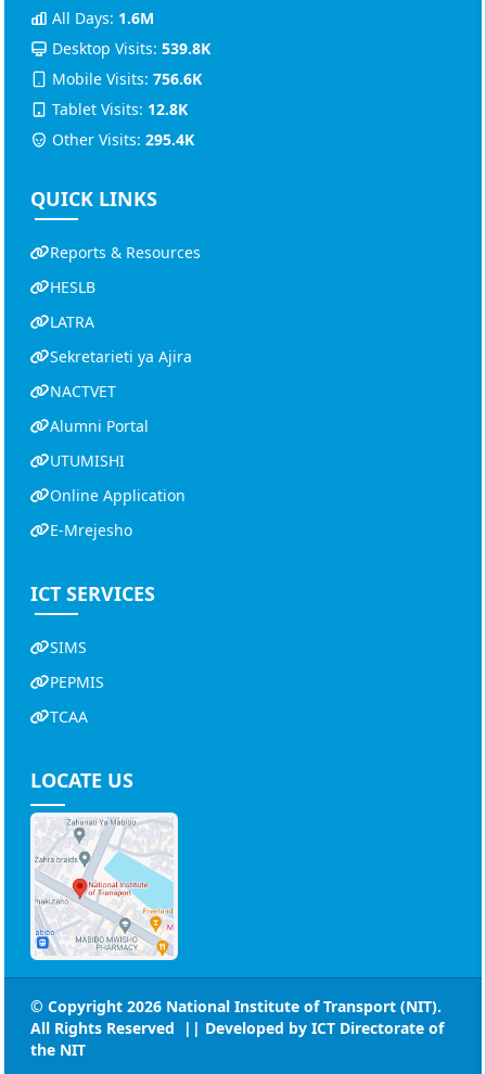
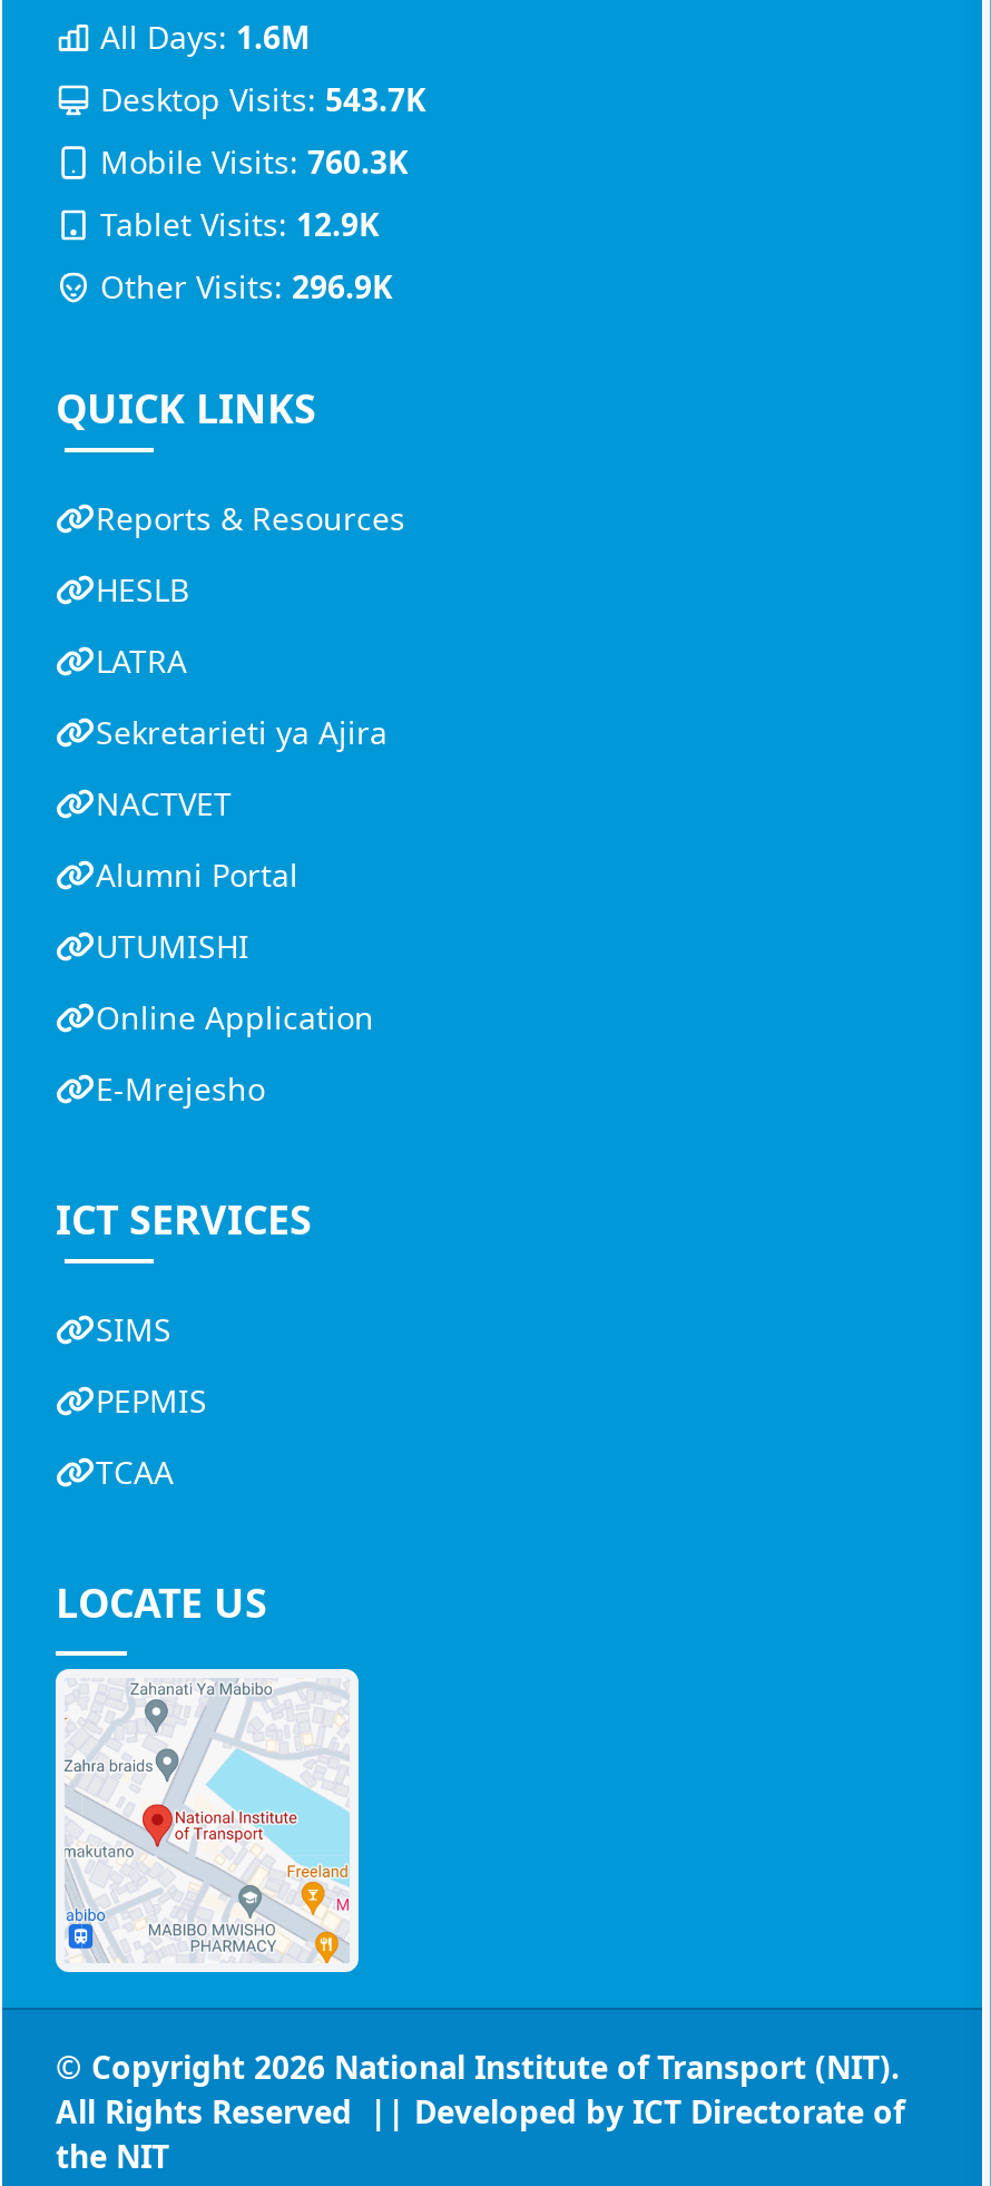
- Desktop Visits: 539.8K
+ Desktop Visits: 543.7K

- Mobile Visits: 756.6K
+ Mobile Visits: 760.3K

- Tablet Visits: 12.8K
+ Tablet Visits: 12.9K

- Other Visits: 295.4K
+ Other Visits: 296.9K
